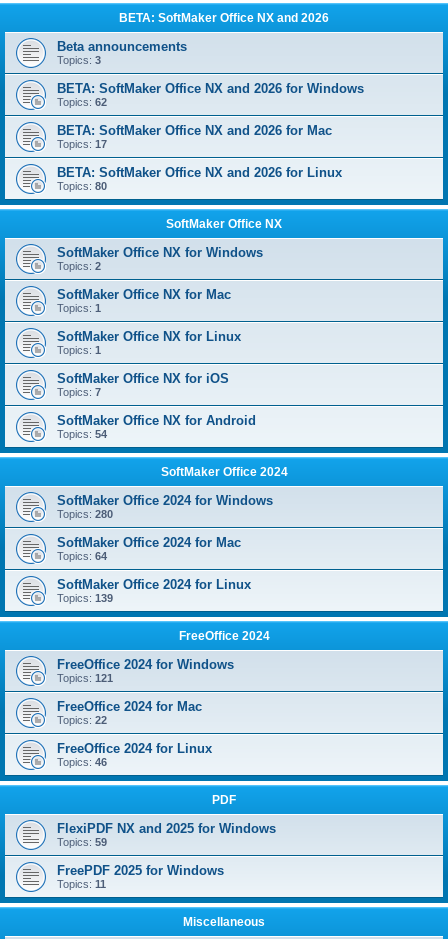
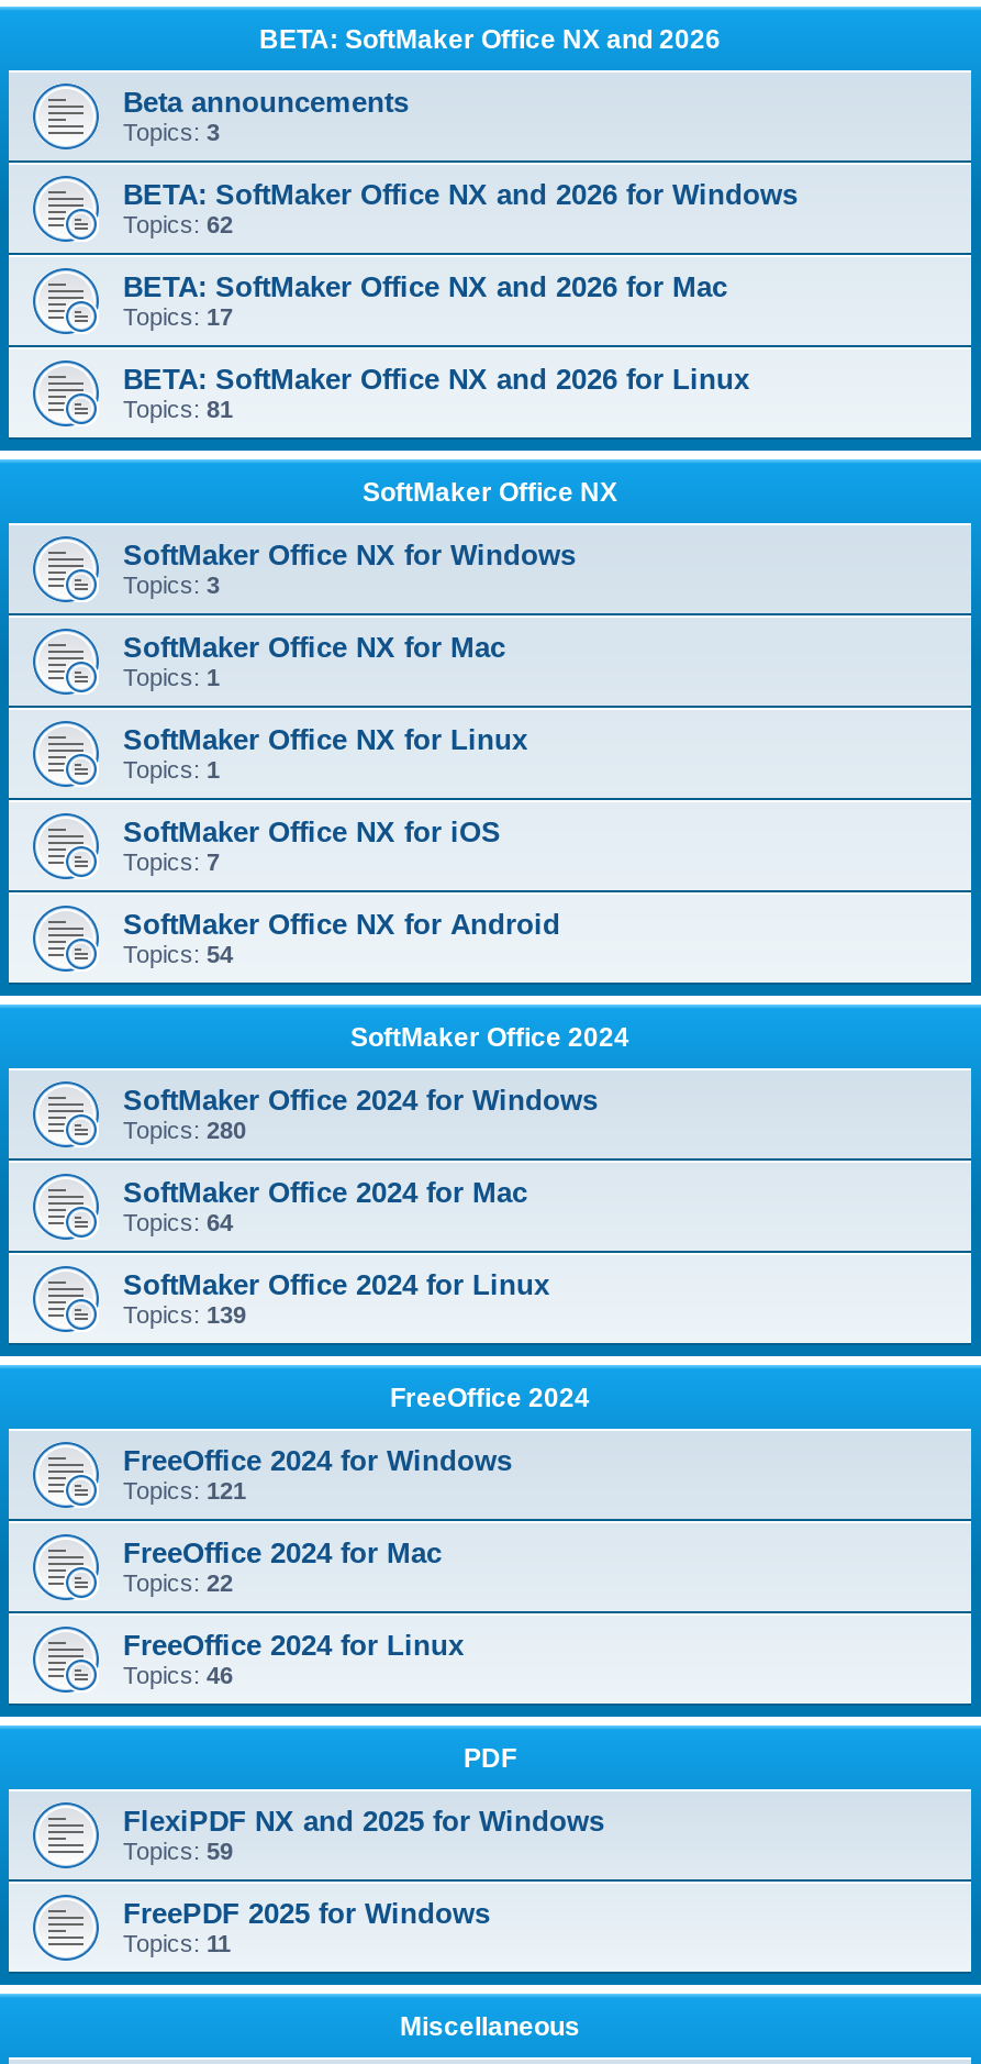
- Topics: 80
+ Topics: 81

- Topics: 2
+ Topics: 3
